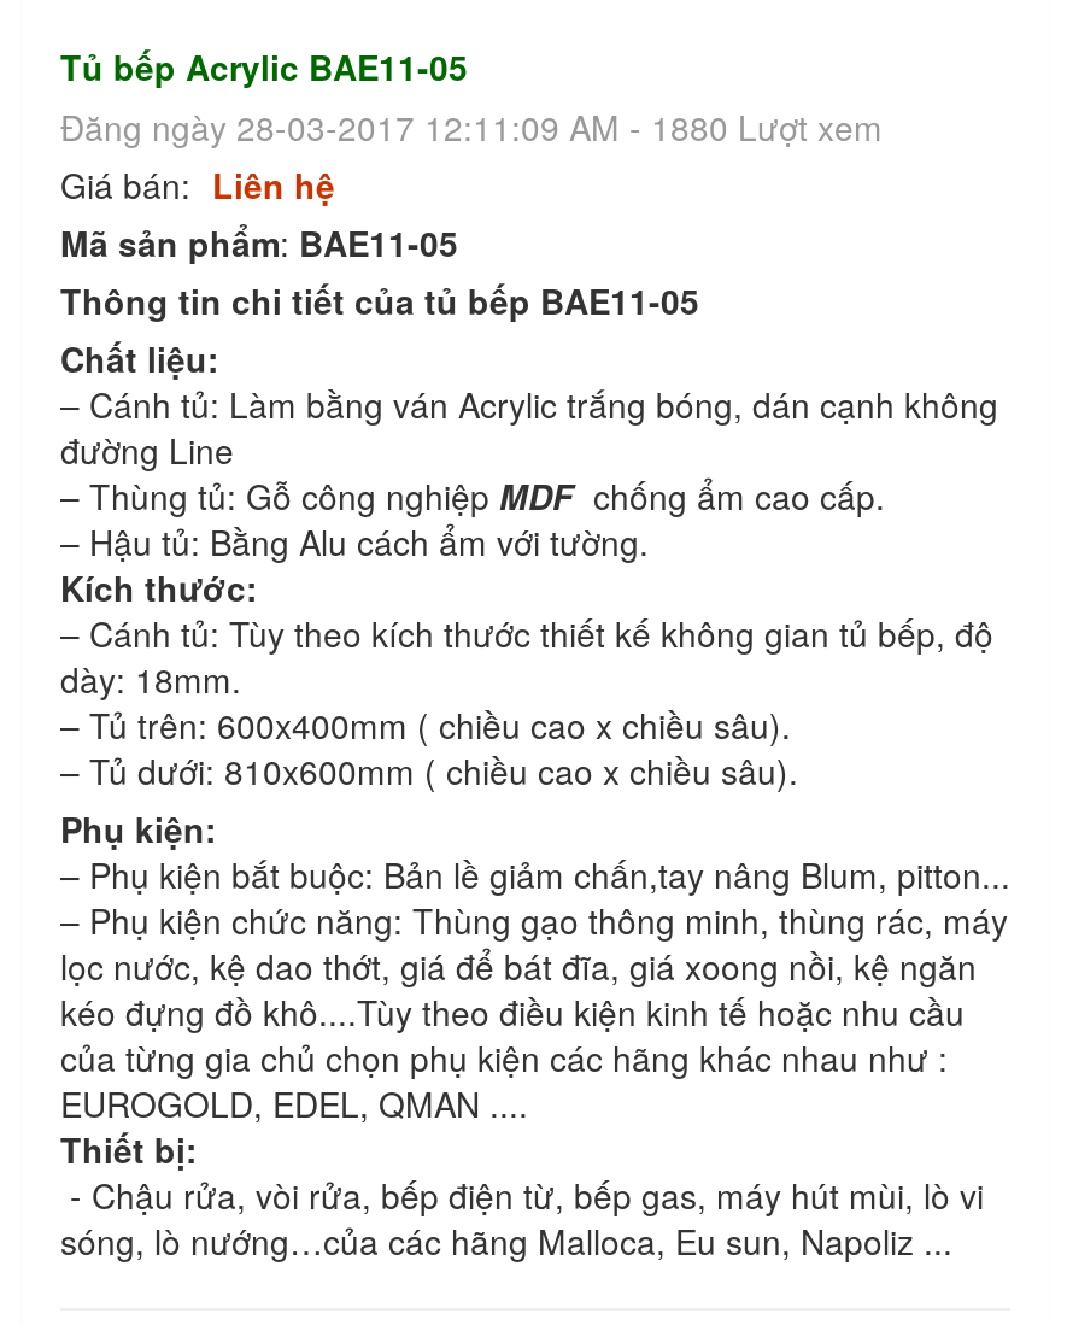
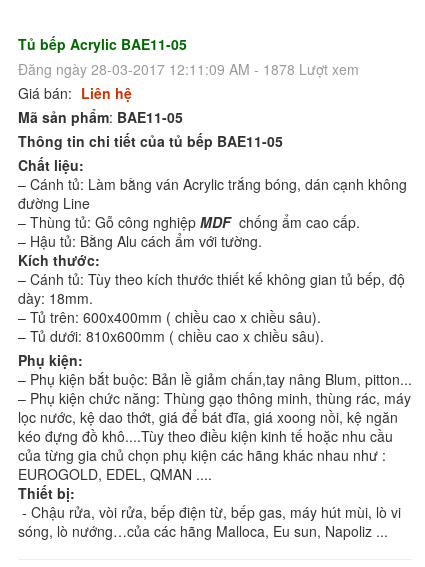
- Đăng ngày 28-03-2017 12:11:09 AM - 1880 Lượt xem
+ Đăng ngày 28-03-2017 12:11:09 AM - 1878 Lượt xem
